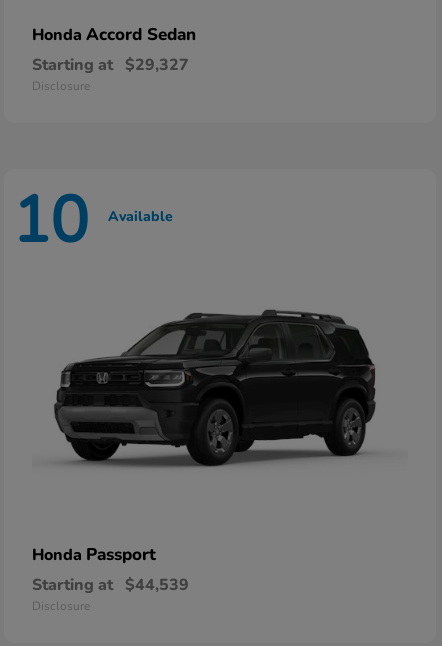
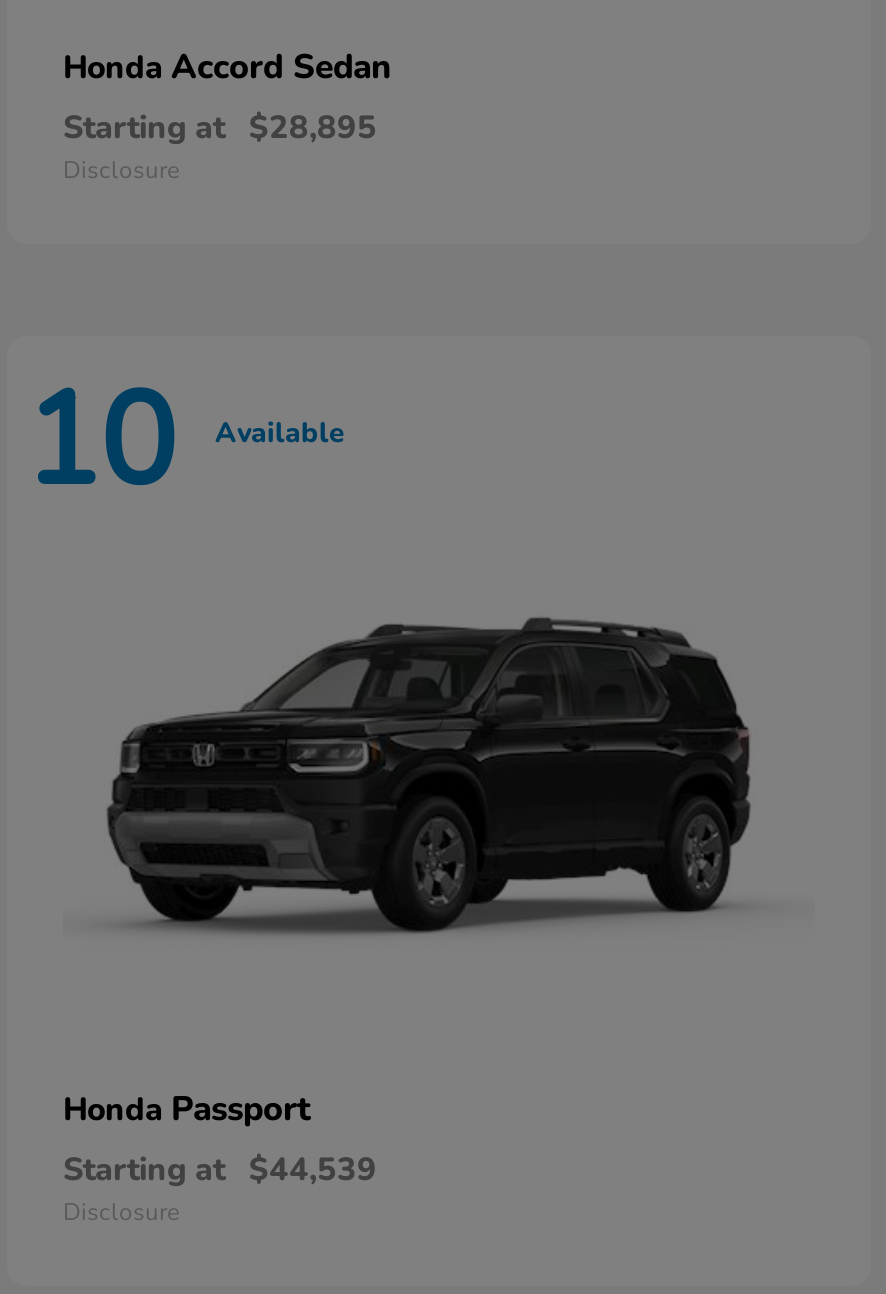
- Starting at $29,327
+ Starting at $28,895
